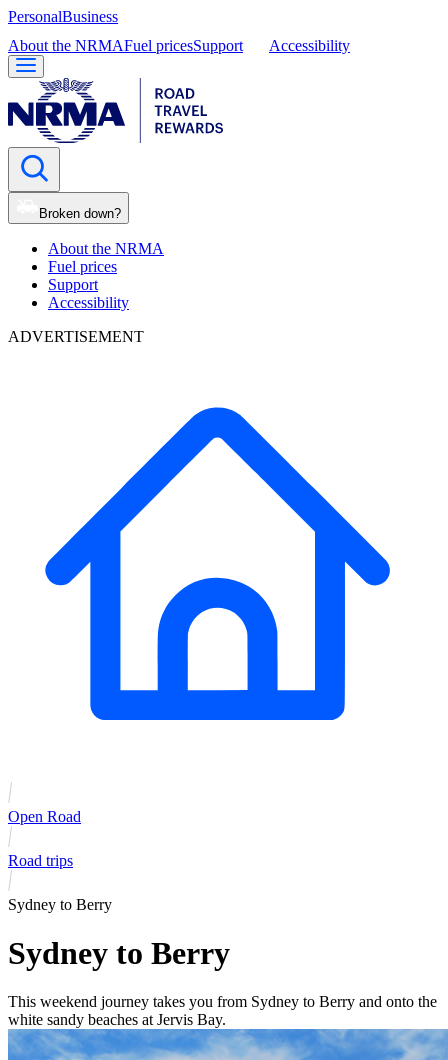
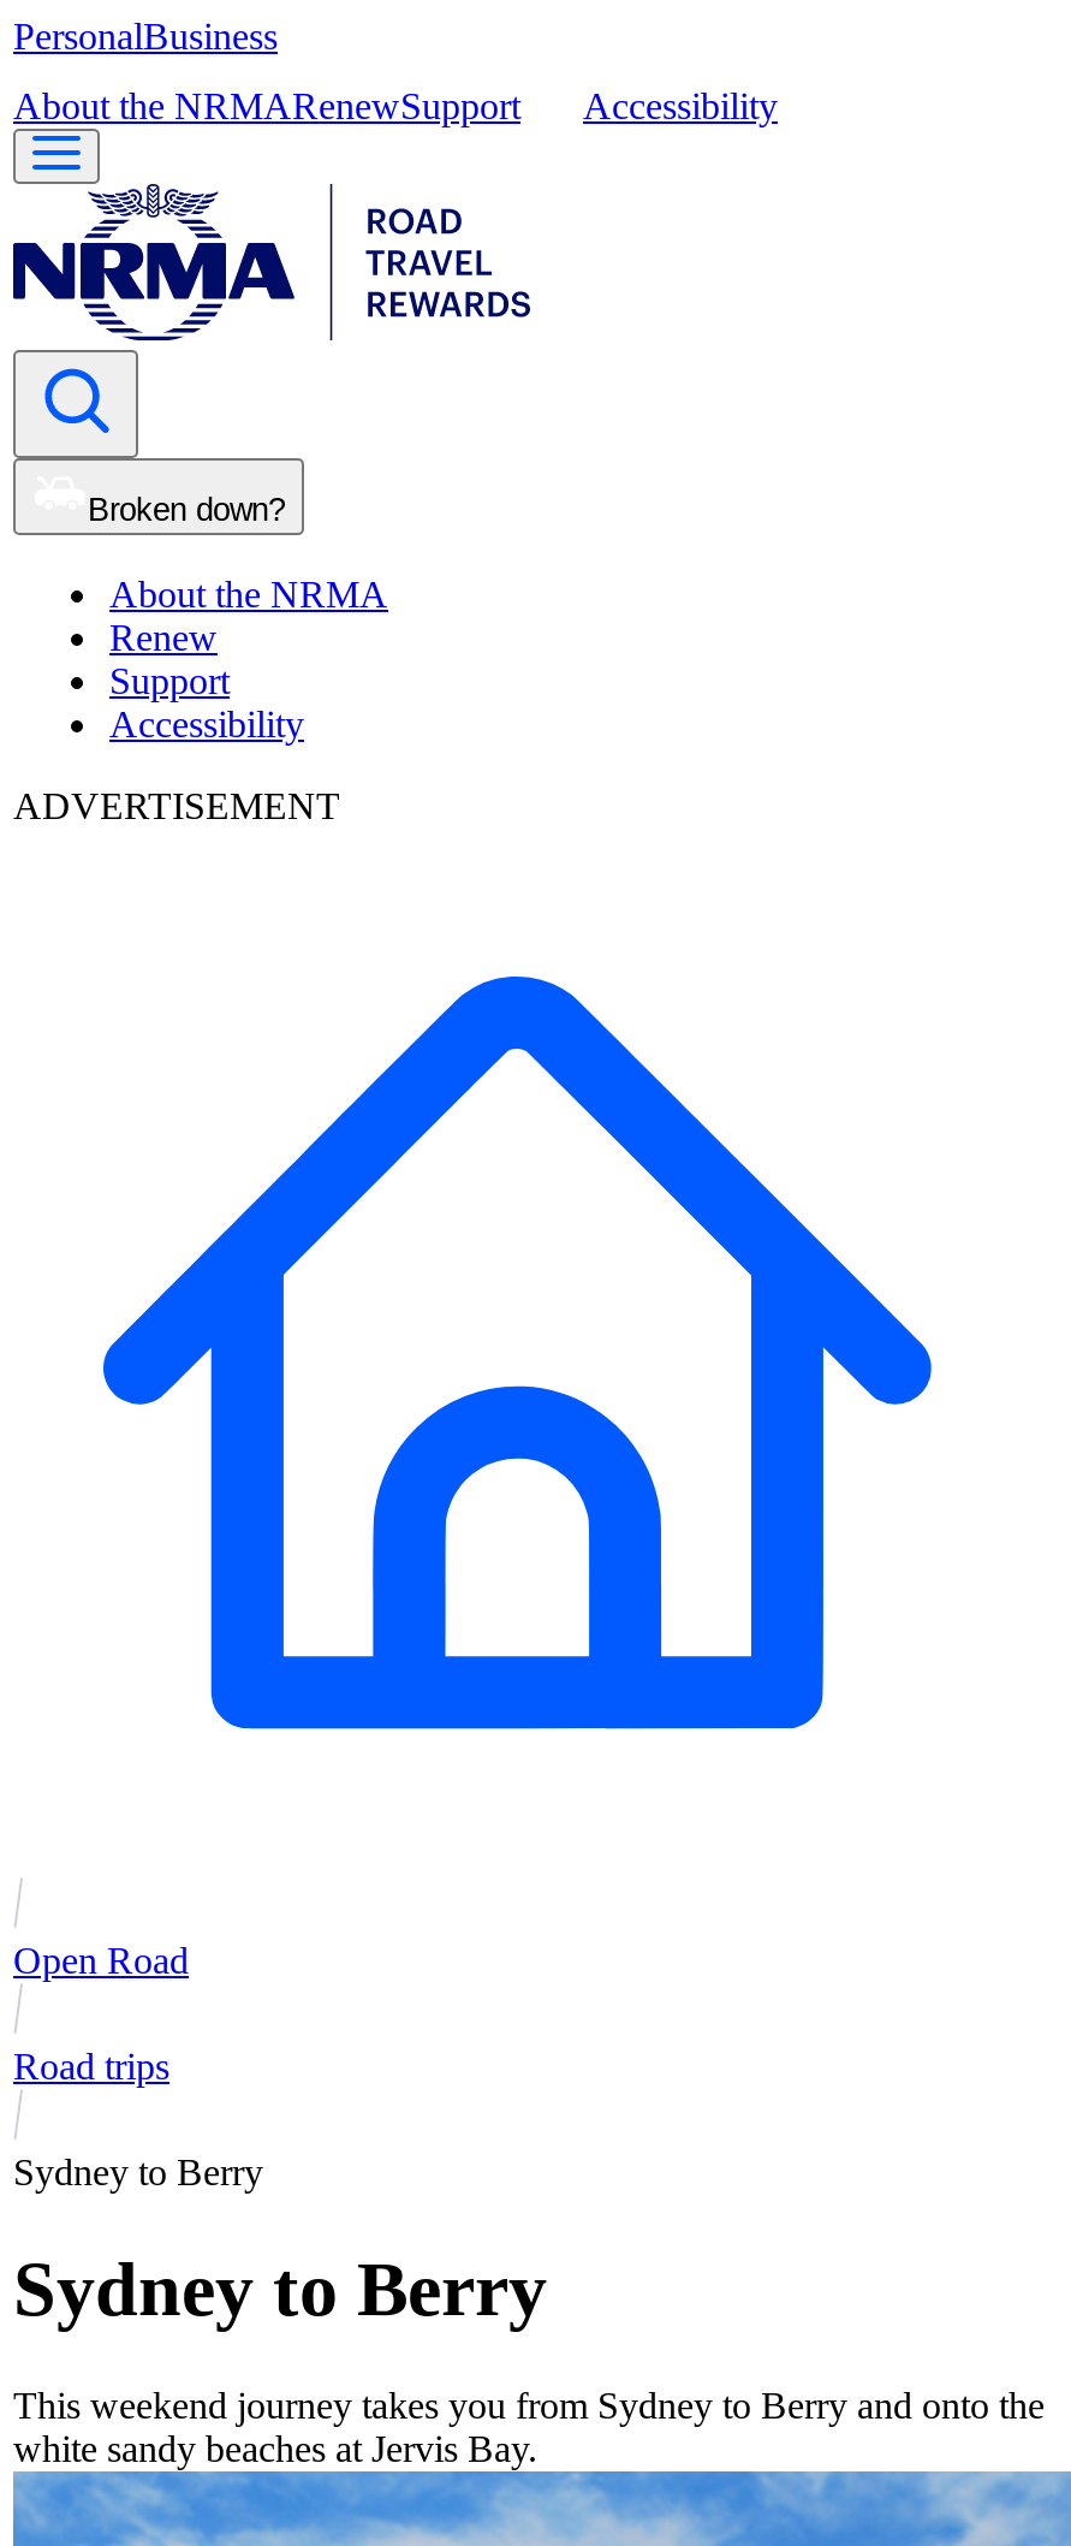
- About the NRMAFuel pricesSupport
+ About the NRMARenewSupport

- Fuel prices
+ Renew
